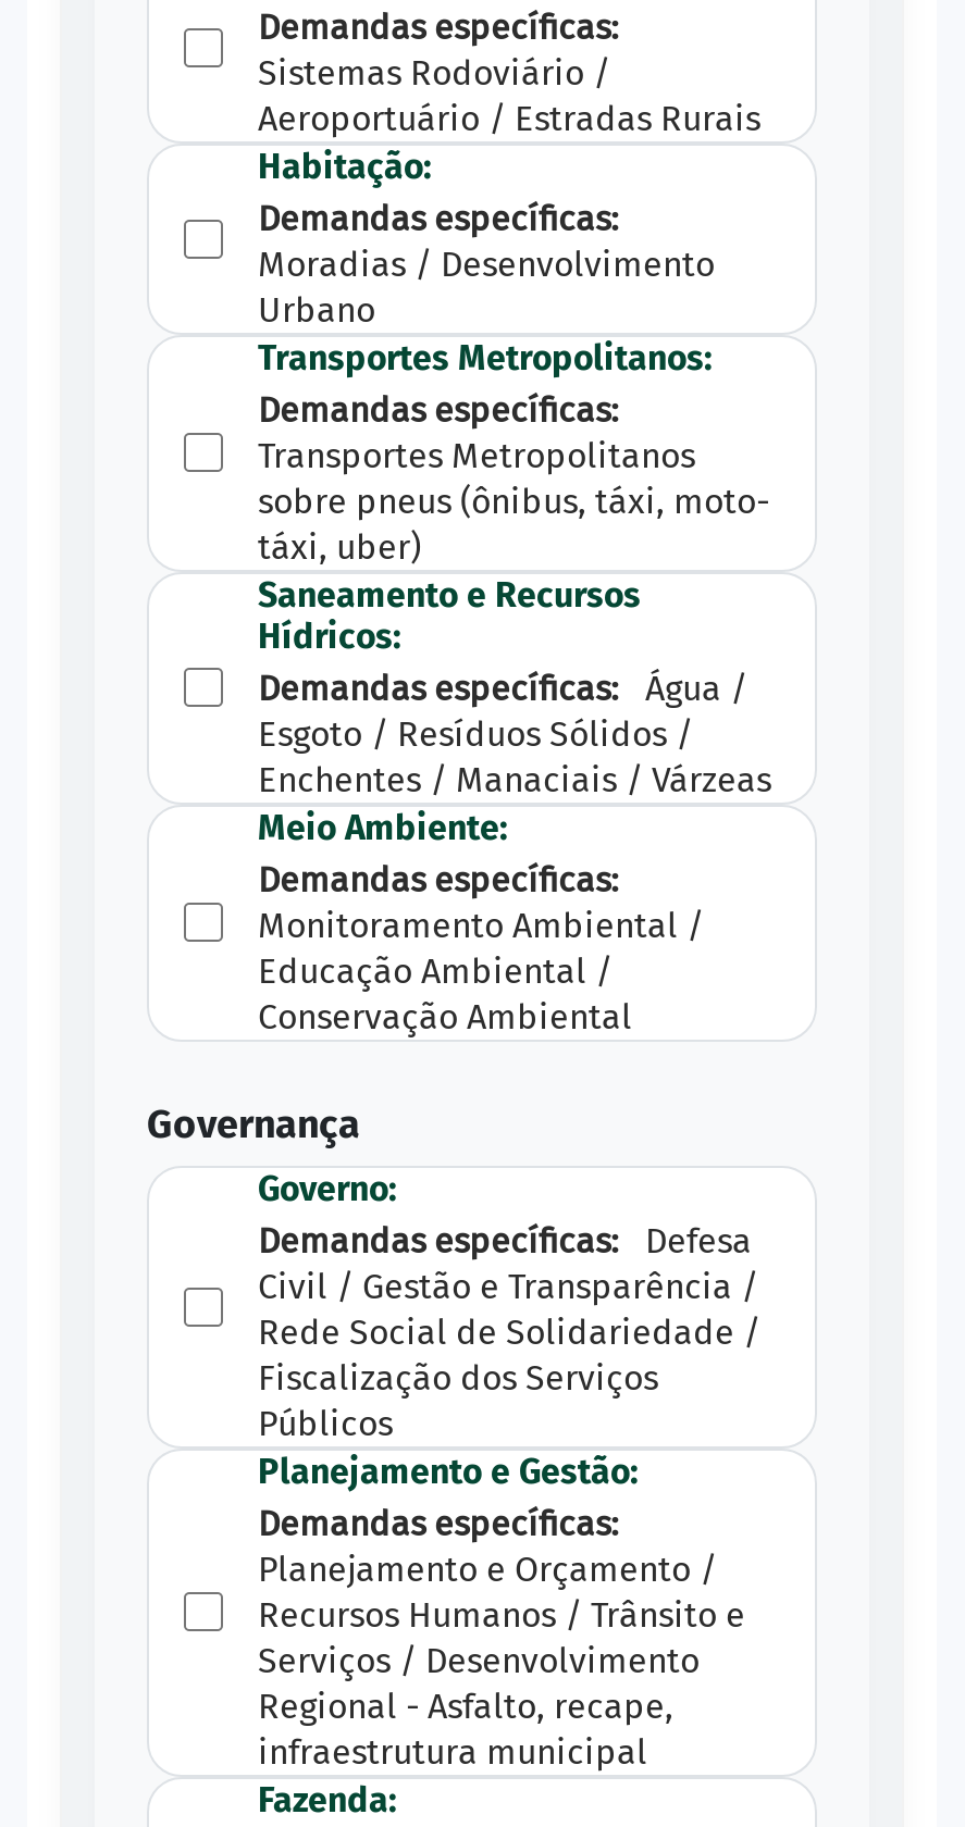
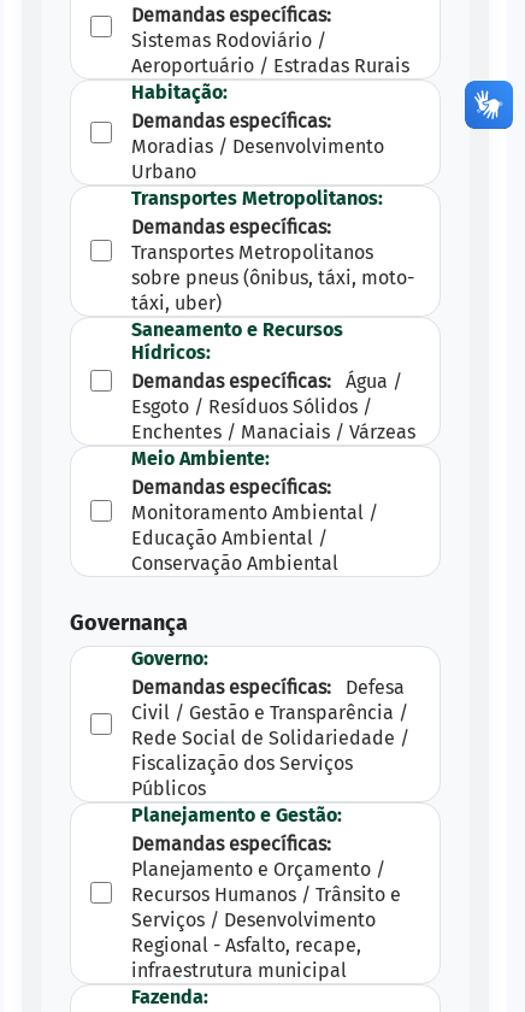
+ [image]
